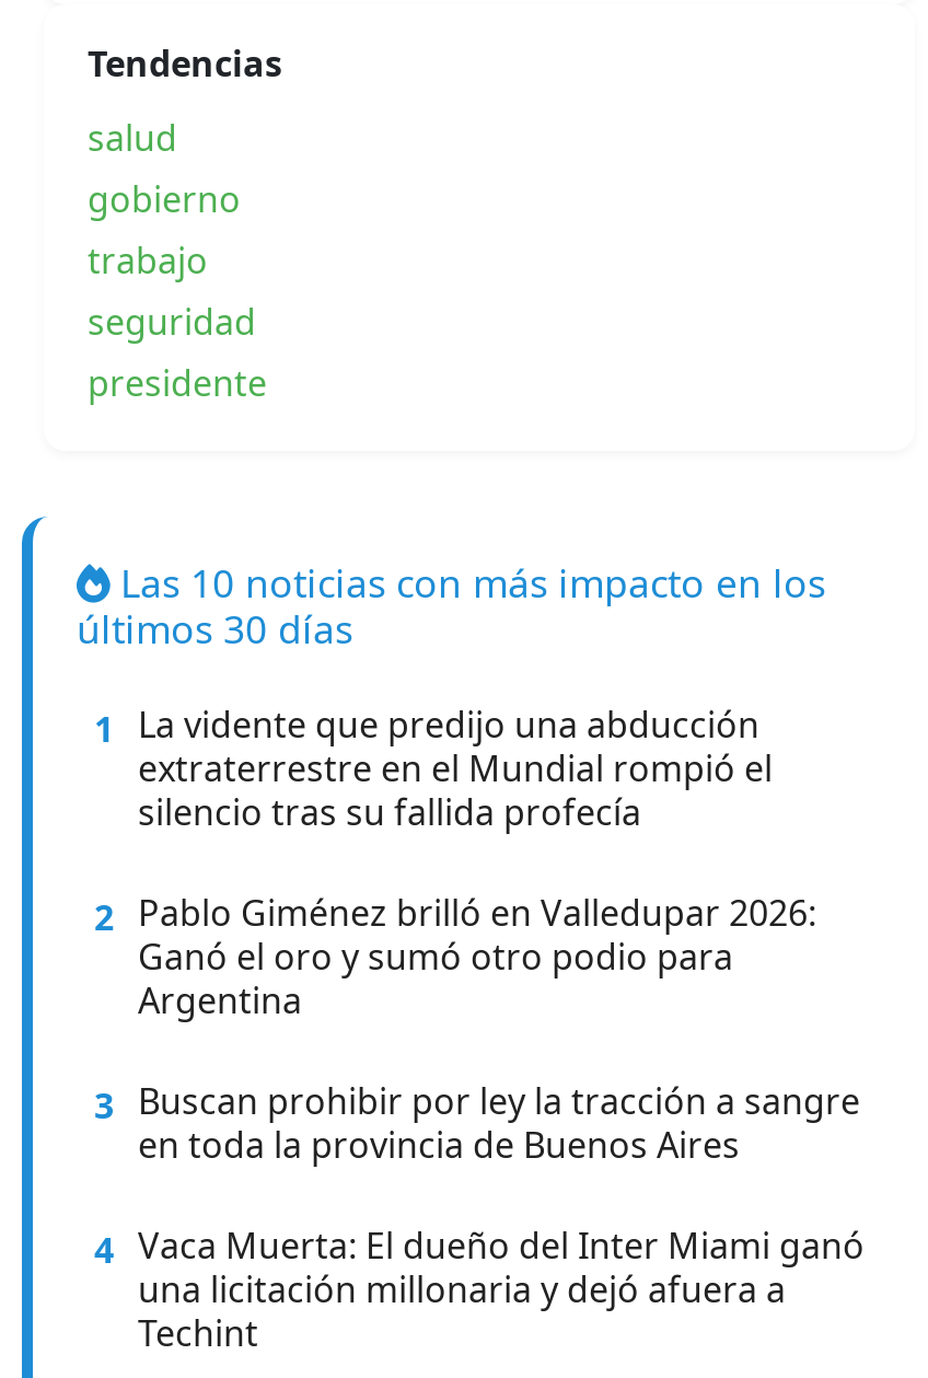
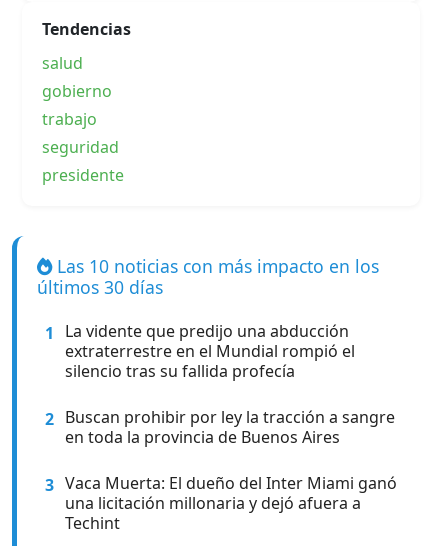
- 2 Pablo Giménez brilló en Valledupar 2026:
- Ganó el oro y sumó otro podio para
- Argentina
- 3 Buscan prohibir por ley la tracción a sangre
+ 2 Buscan prohibir por ley la tracción a sangre

- 4 Vaca Muerta: El dueño del Inter Miami ganó
+ 3 Vaca Muerta: El dueño del Inter Miami ganó
